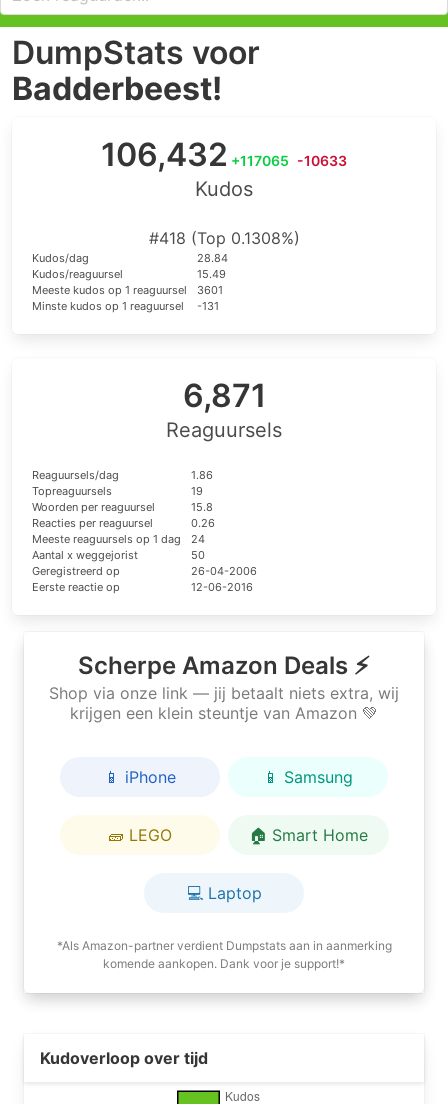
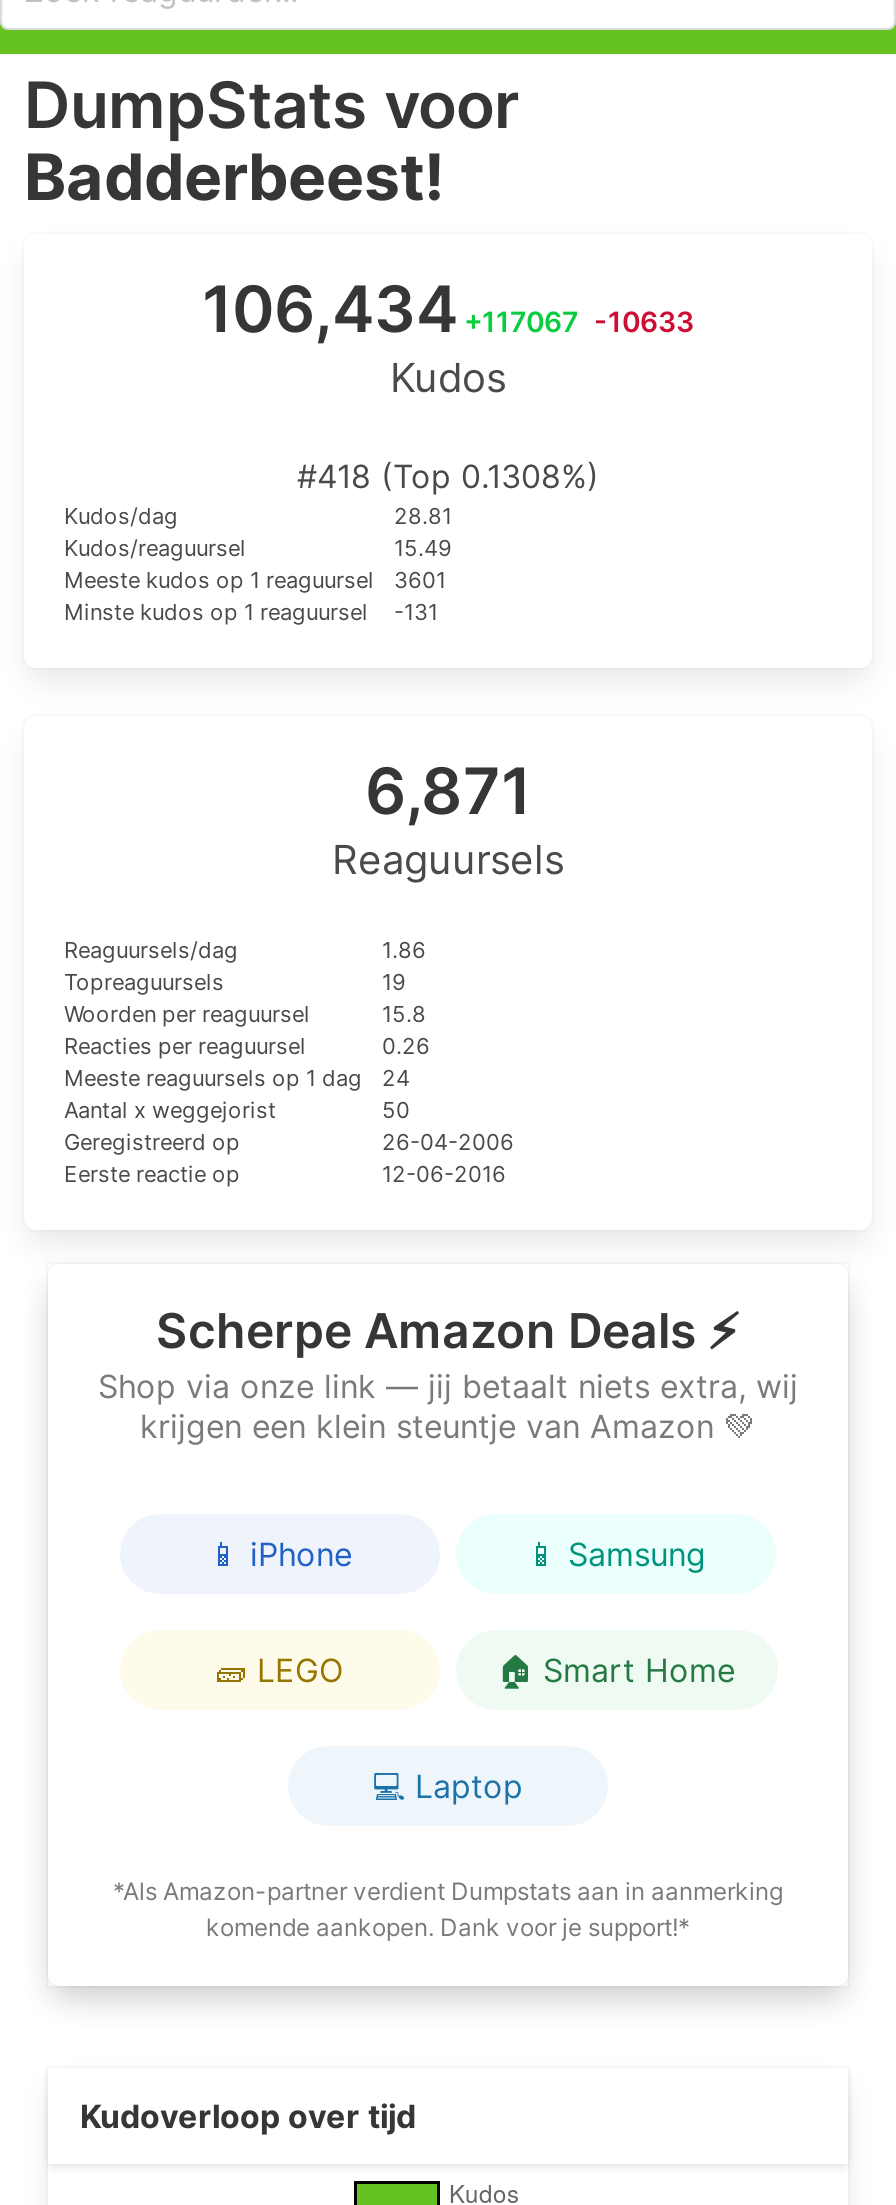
- 106,432+117065 -10633
+ 106,434+117067 -10633

- 28.84
+ 28.81
